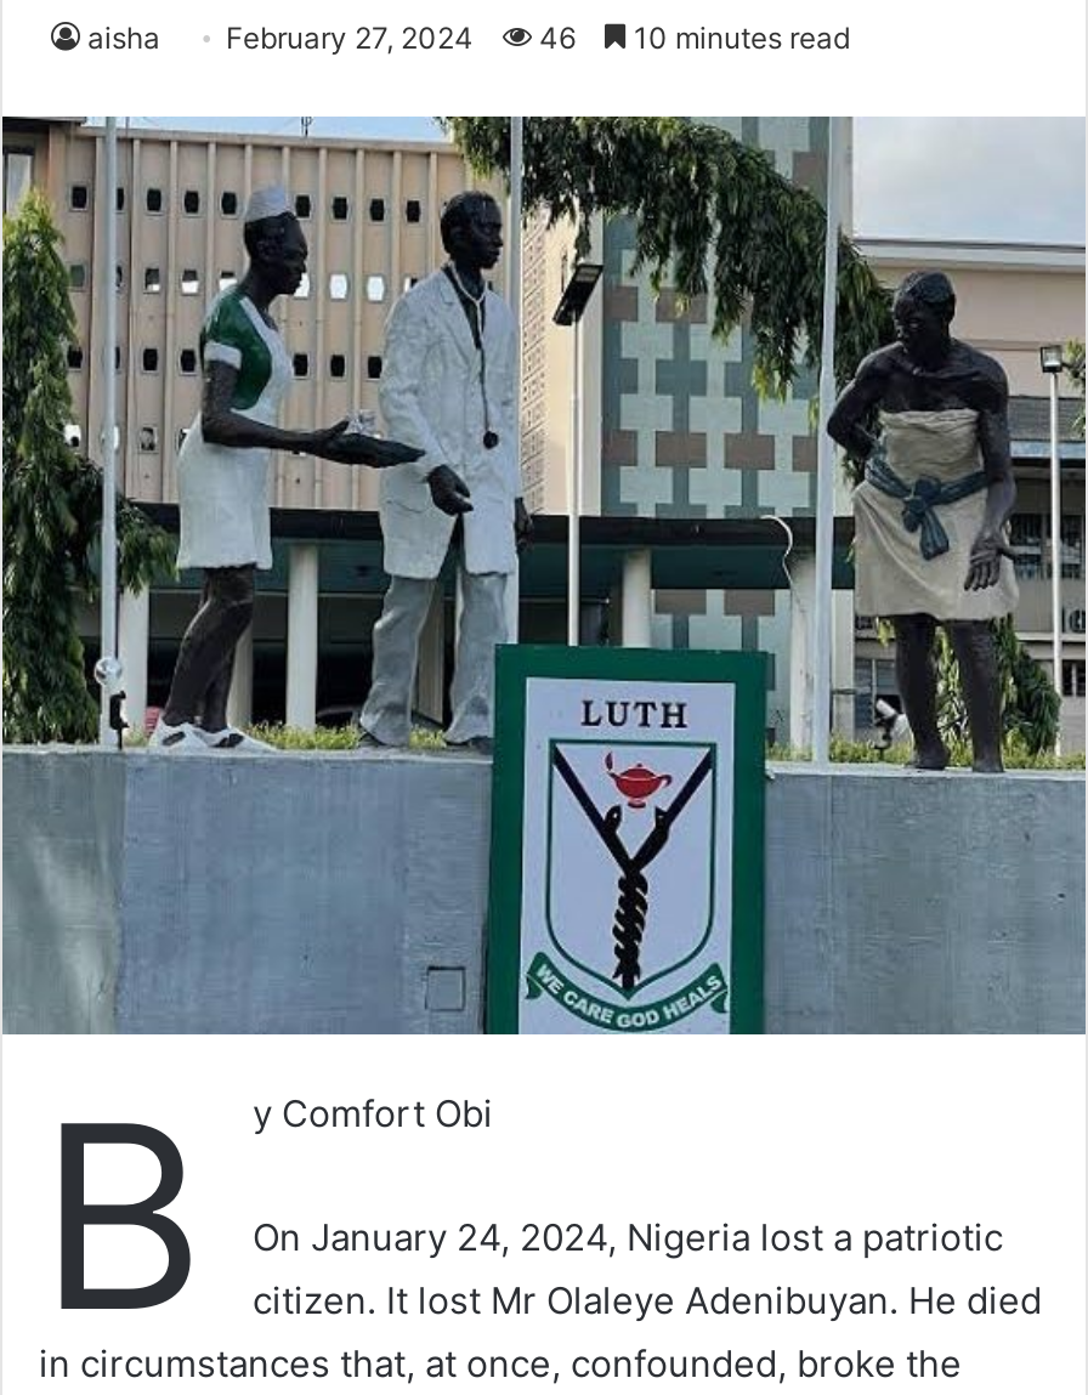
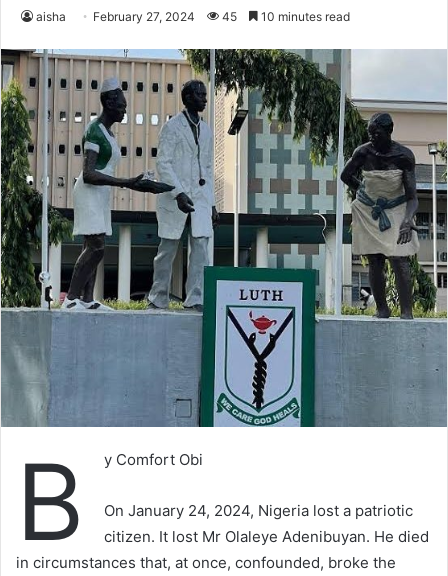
- aisha February 27, 2024 46 10 minutes read
+ aisha February 27, 2024 45 10 minutes read
